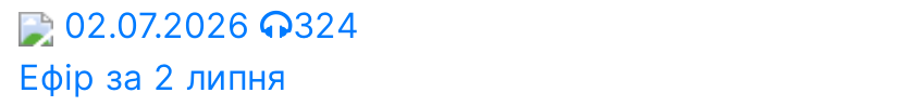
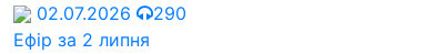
- 02.07.2026 324
+ 02.07.2026 290
